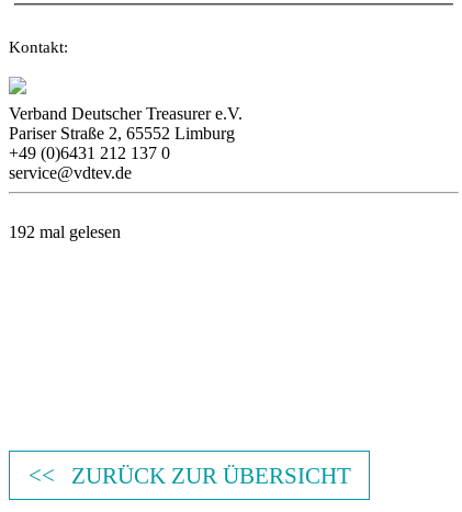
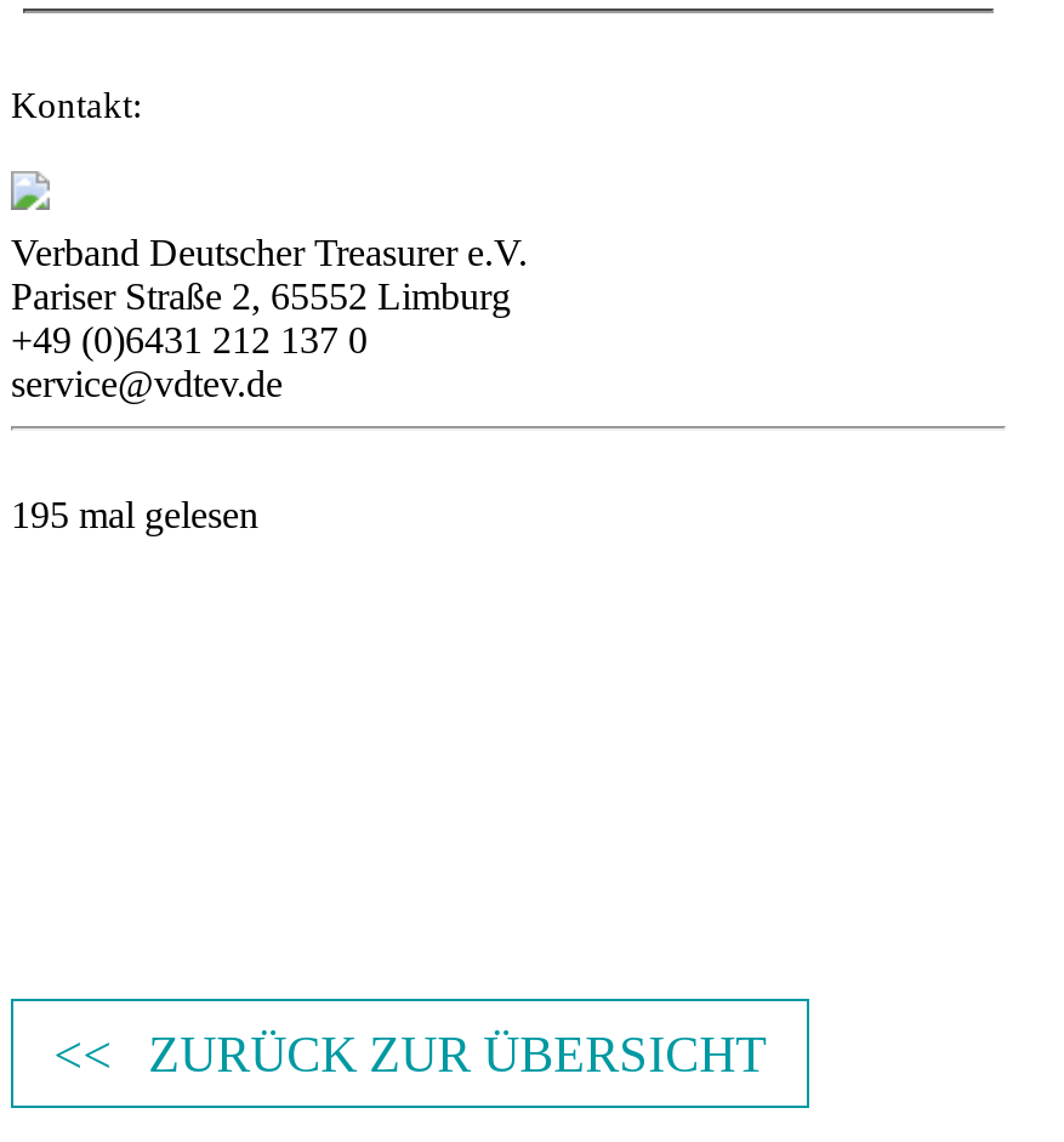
- 192 mal gelesen
+ 195 mal gelesen
